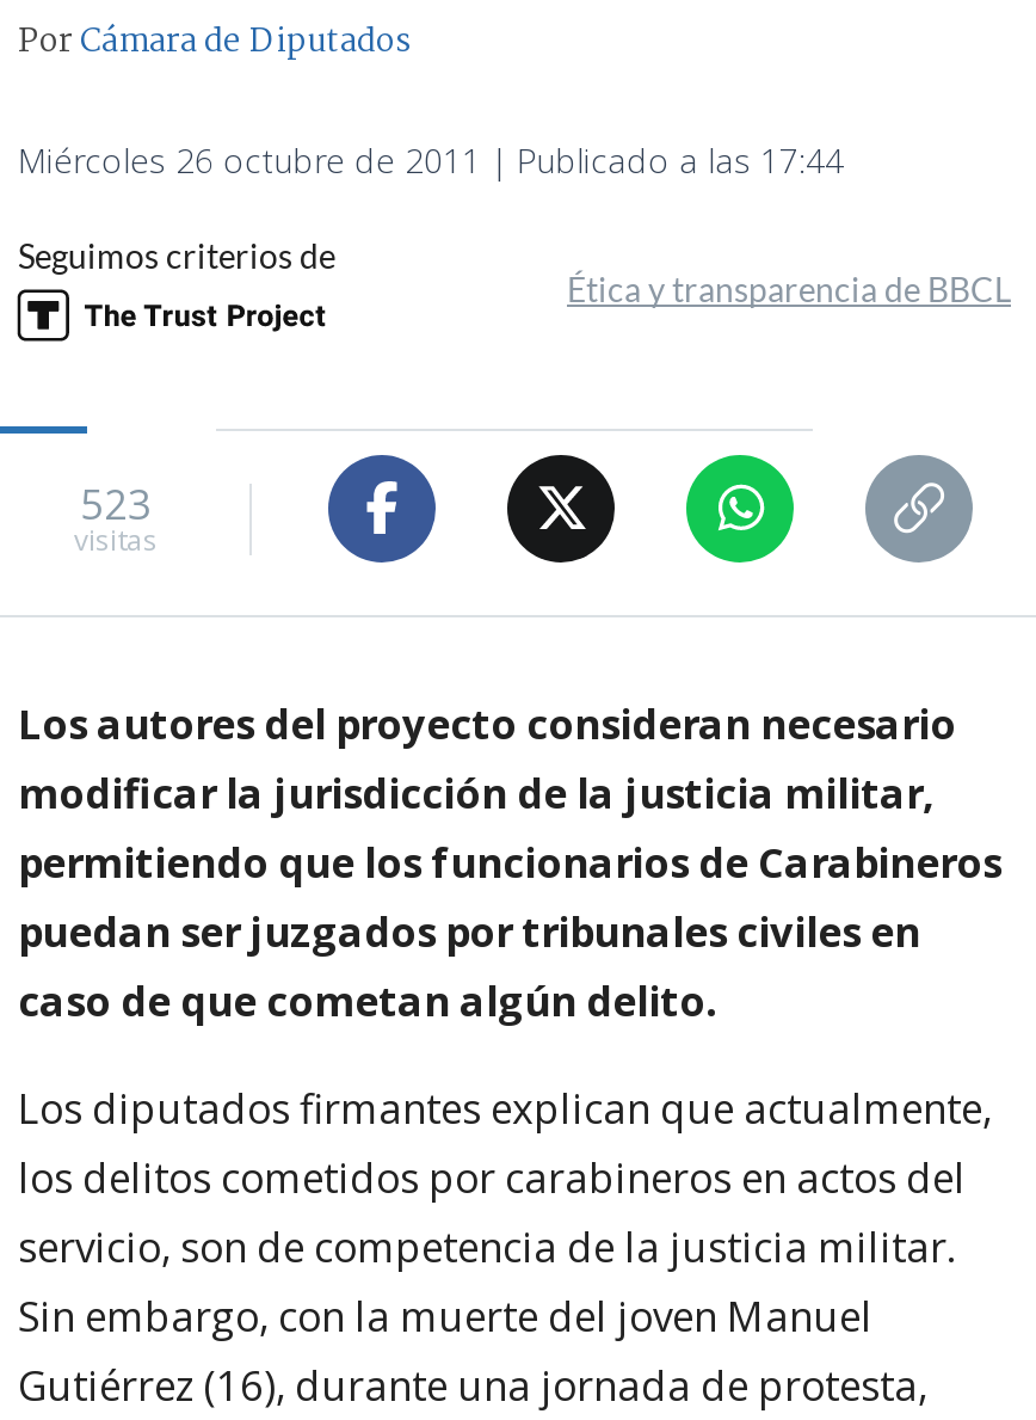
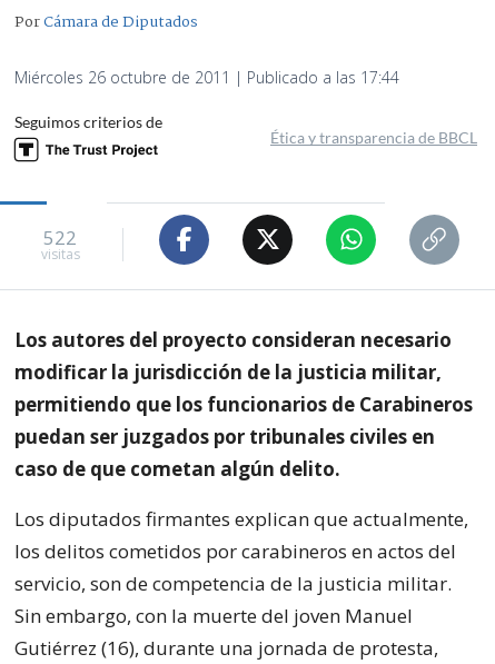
- 523
+ 522
